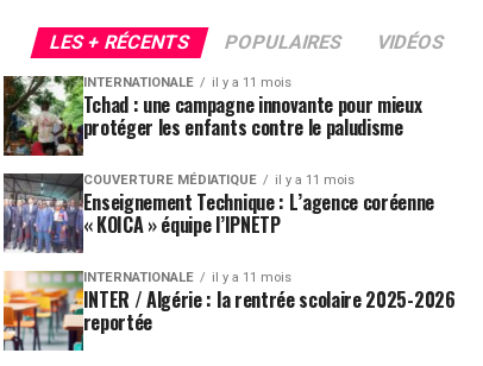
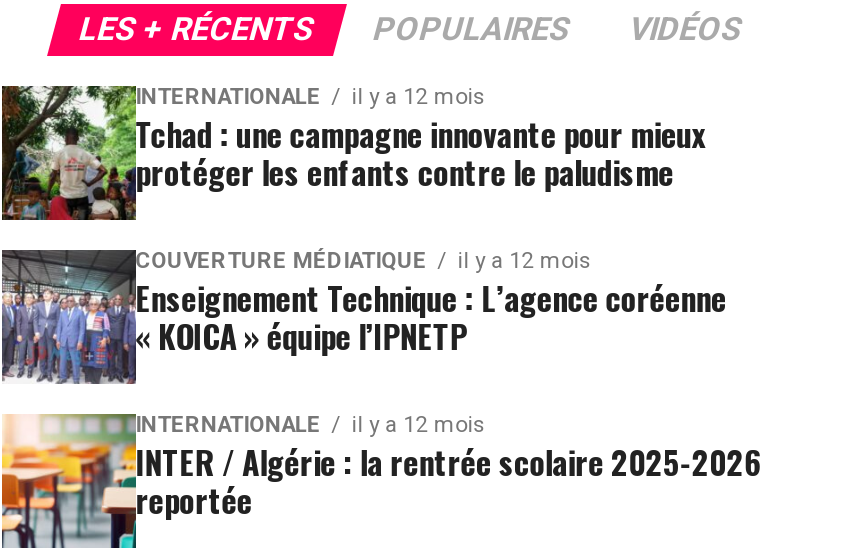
- INTERNATIONALE il y a 11 mois
+ INTERNATIONALE il y a 12 mois

- COUVERTURE MÉDIATIQUE il y a 11 mois
+ COUVERTURE MÉDIATIQUE il y a 12 mois

- INTERNATIONALE il y a 11 mois
+ INTERNATIONALE il y a 12 mois
